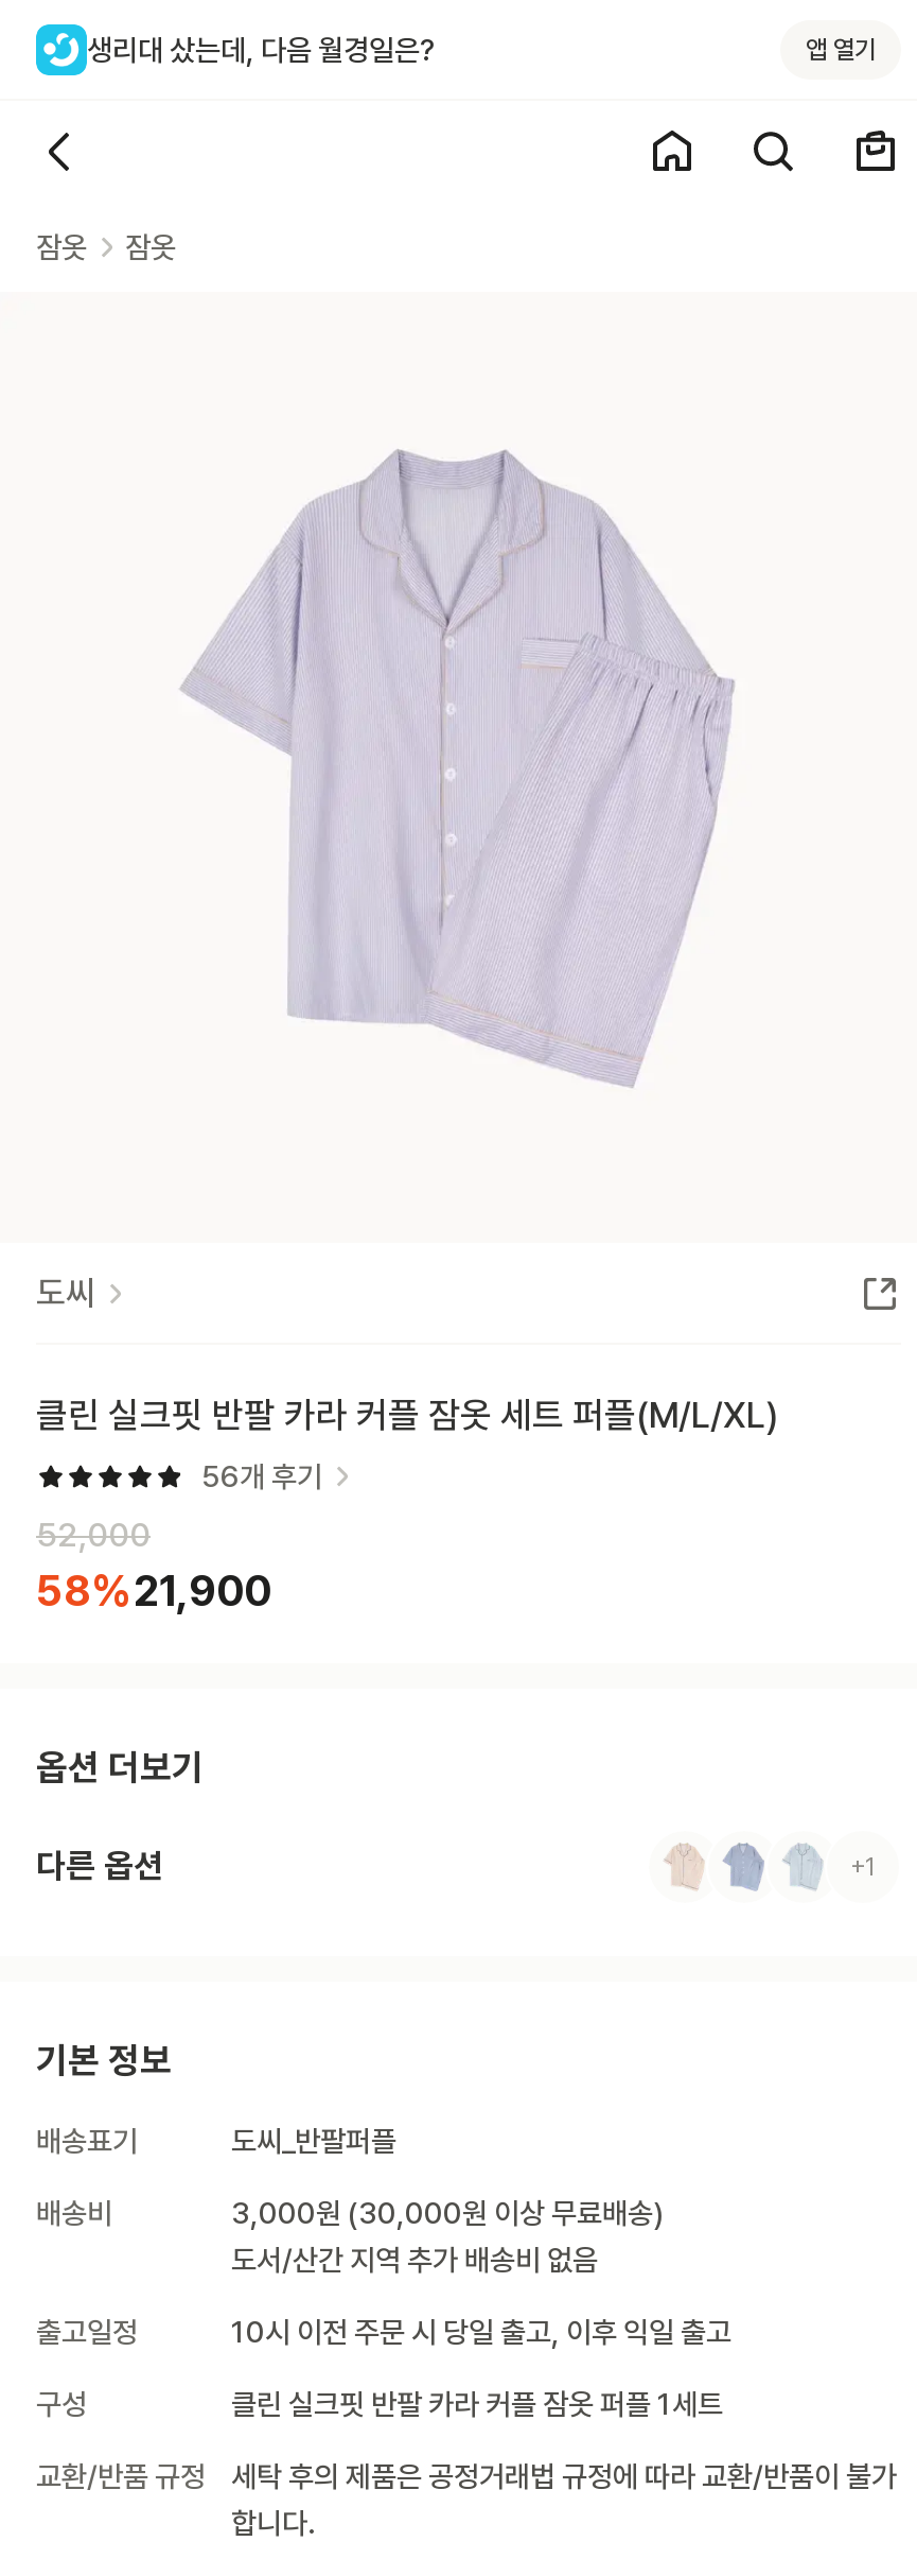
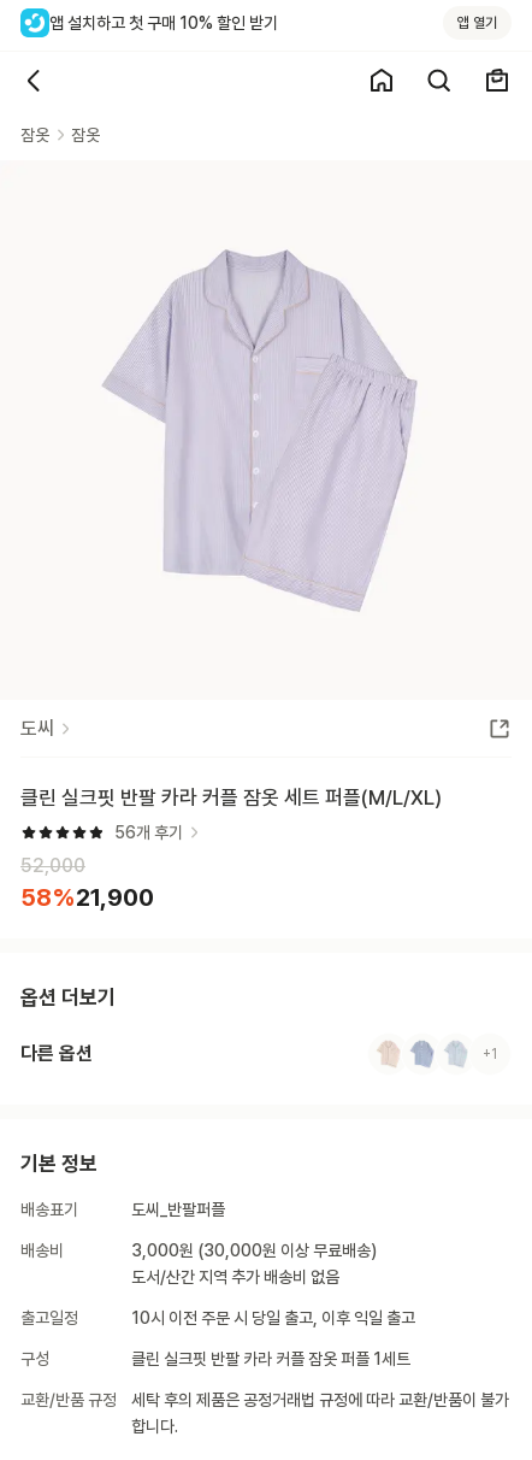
- 생리대 샀는데, 다음 월경일은?
+ 앱 설치하고 첫 구매 10% 할인 받기
